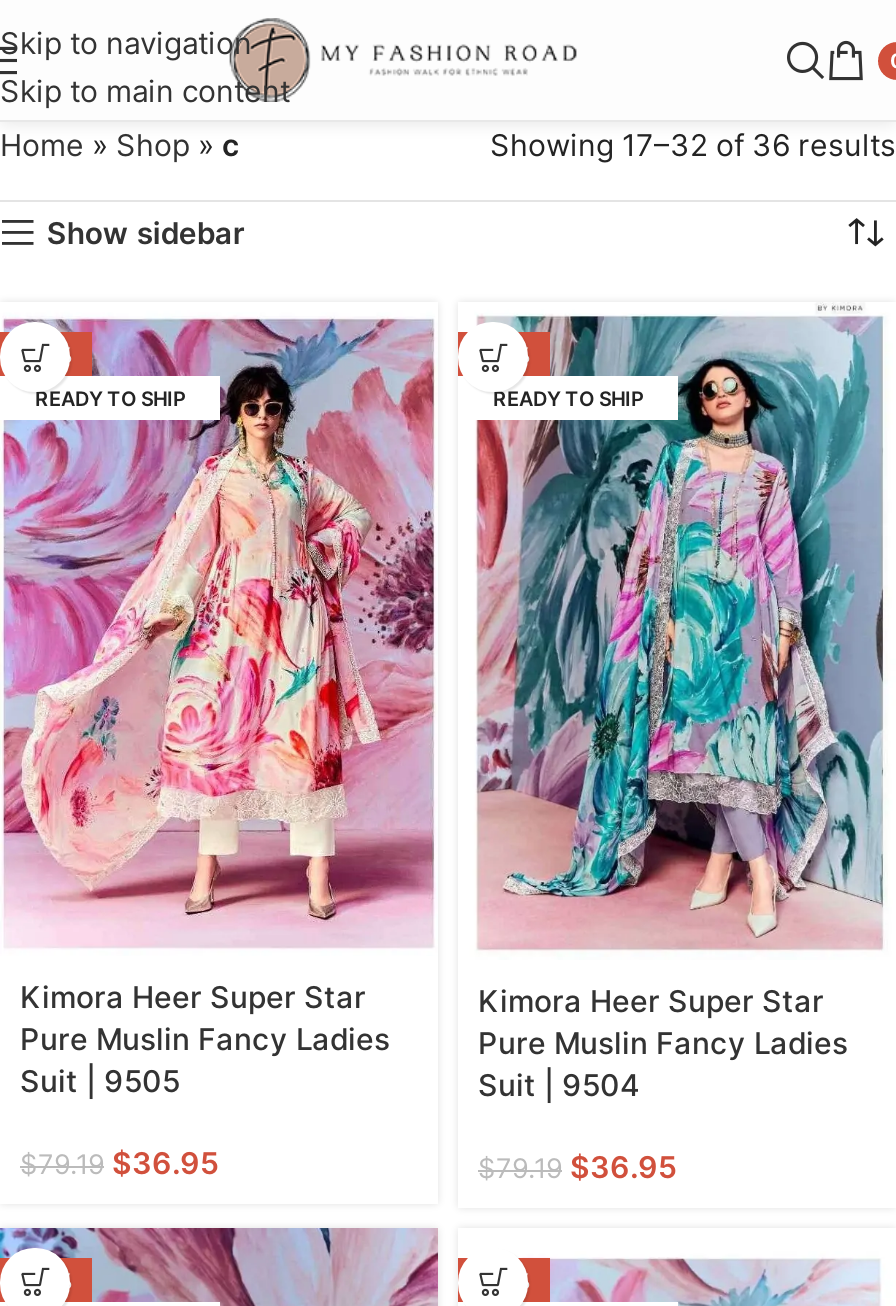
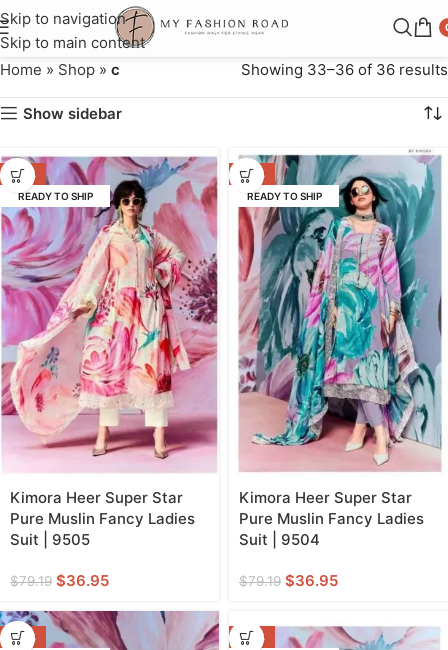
- Showing 17–32 of 36 results
+ Showing 33–36 of 36 results
